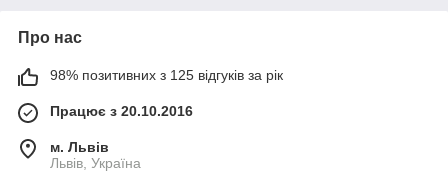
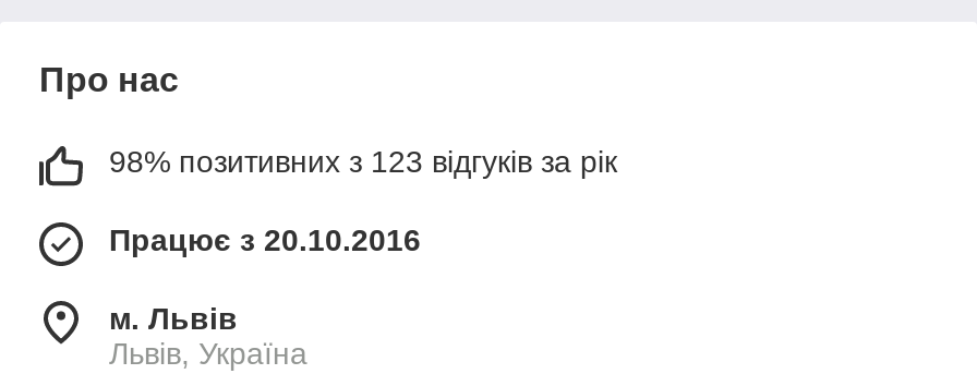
- 98% позитивних з 125 відгуків за рік
+ 98% позитивних з 123 відгуків за рік
